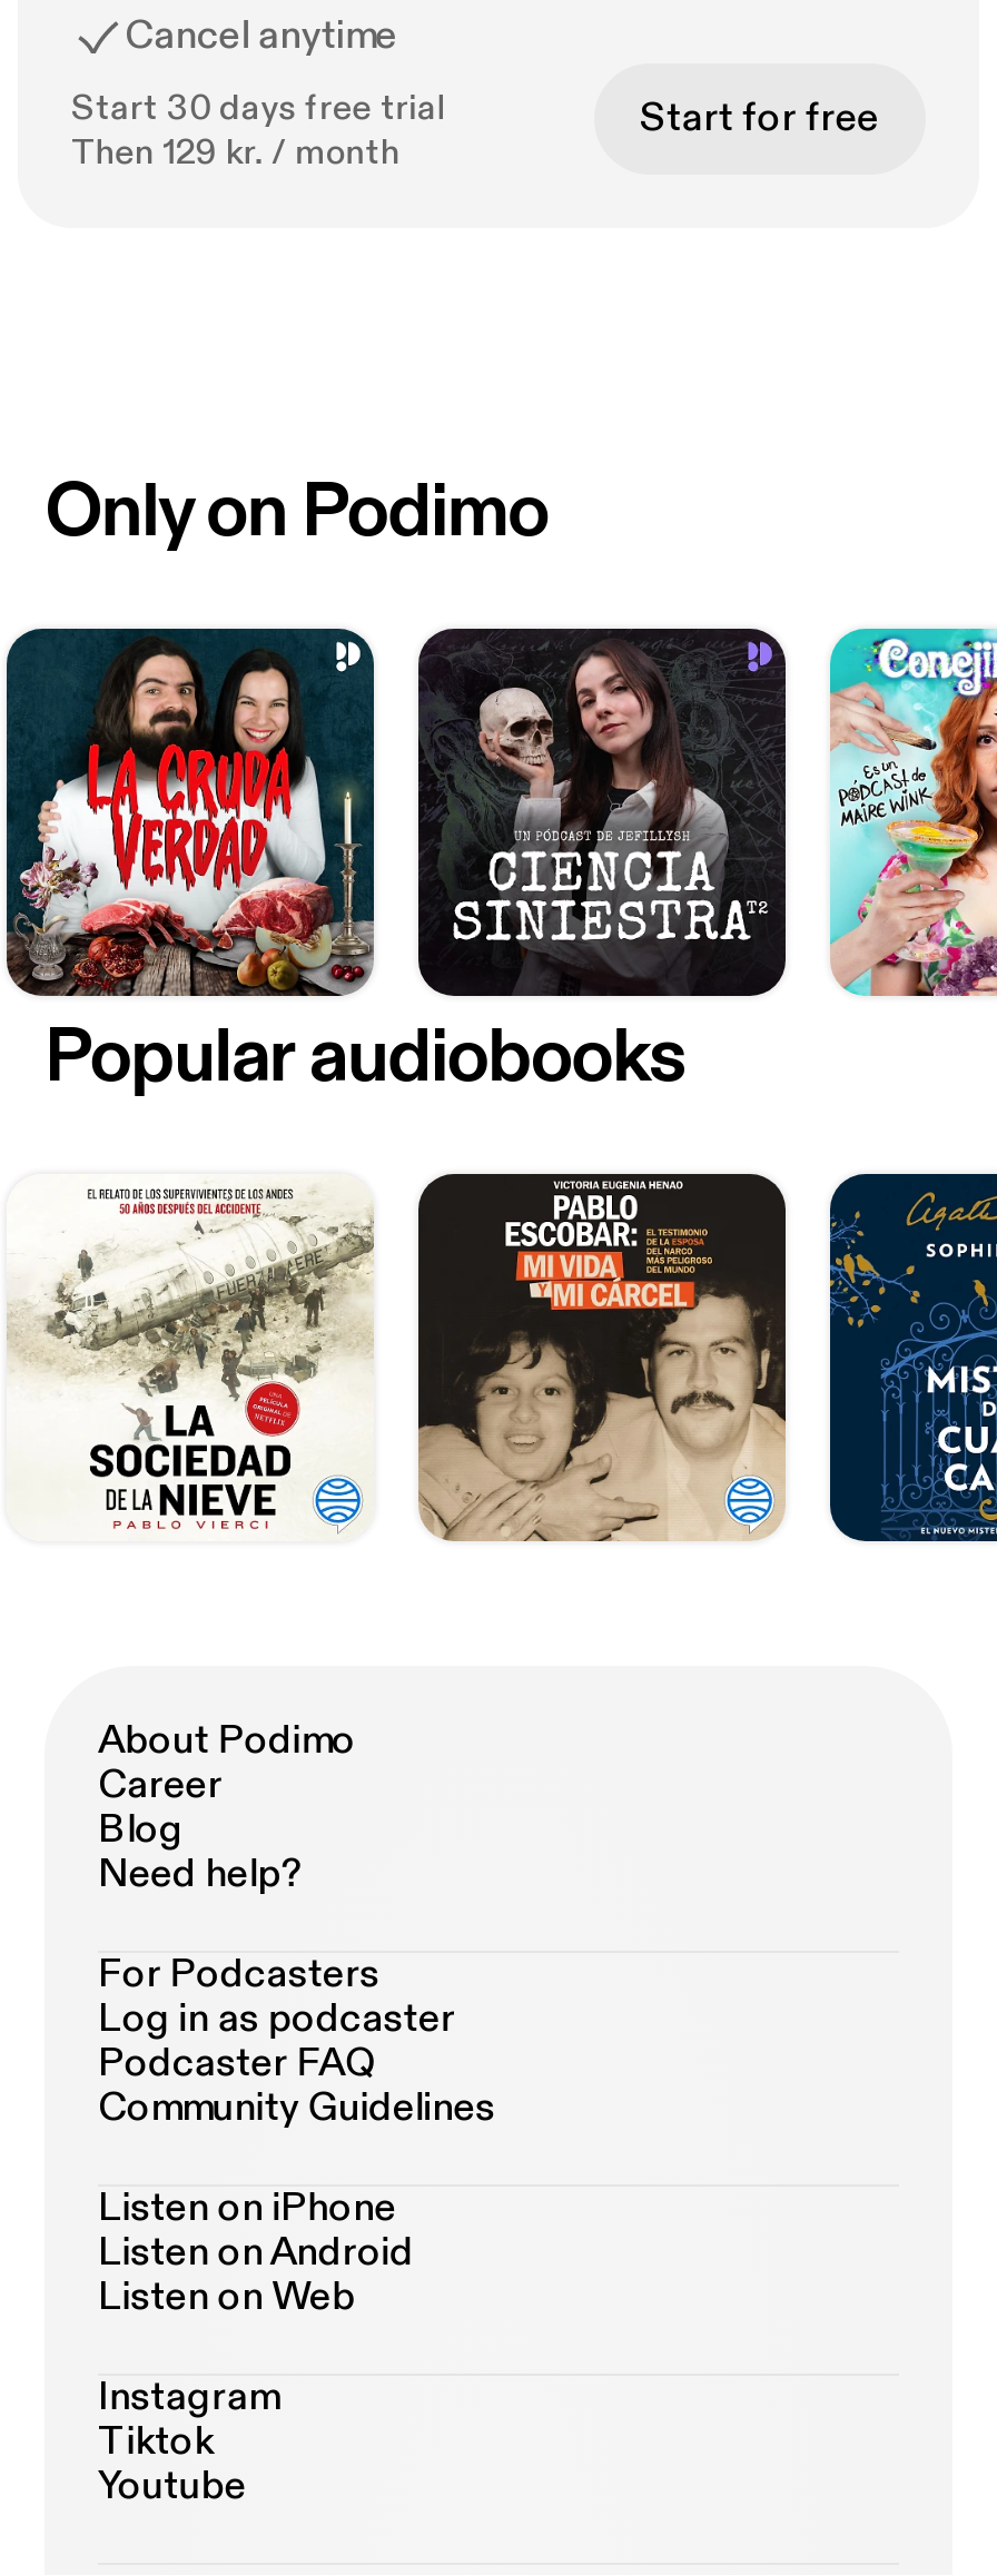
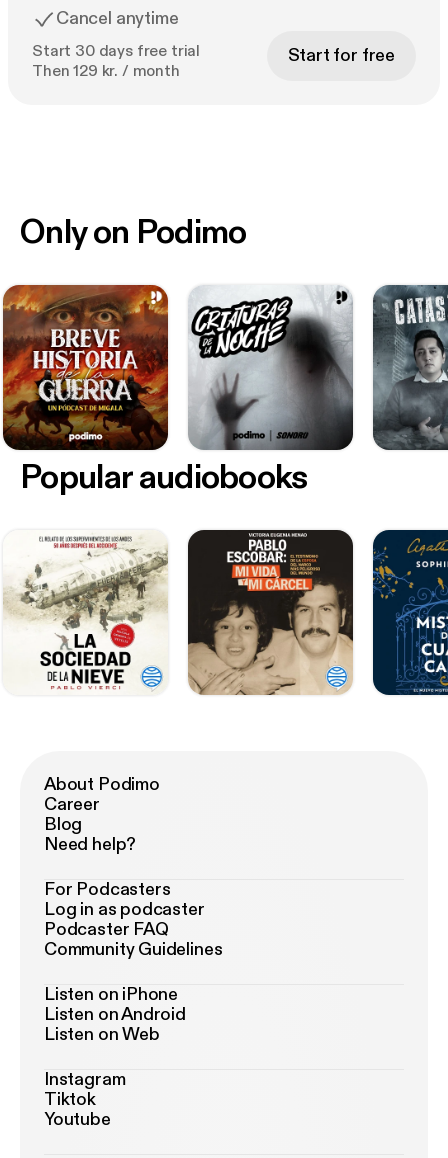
- [image]
+ [image]

- [image]
+ [image]

- [image]
+ [image]
